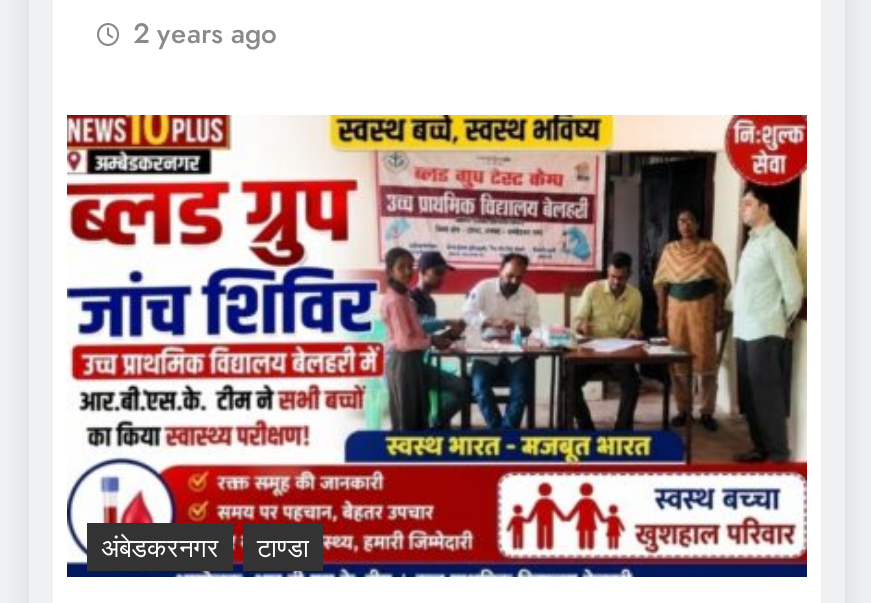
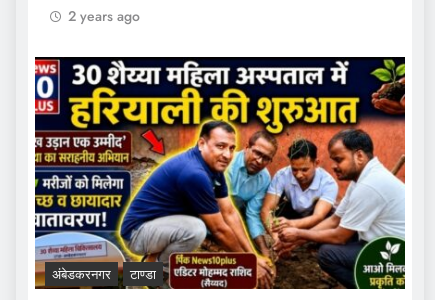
- [image]
+ [image]
